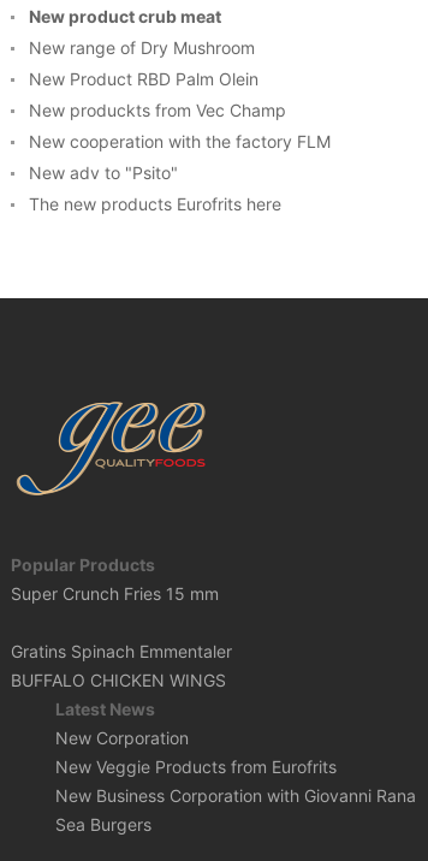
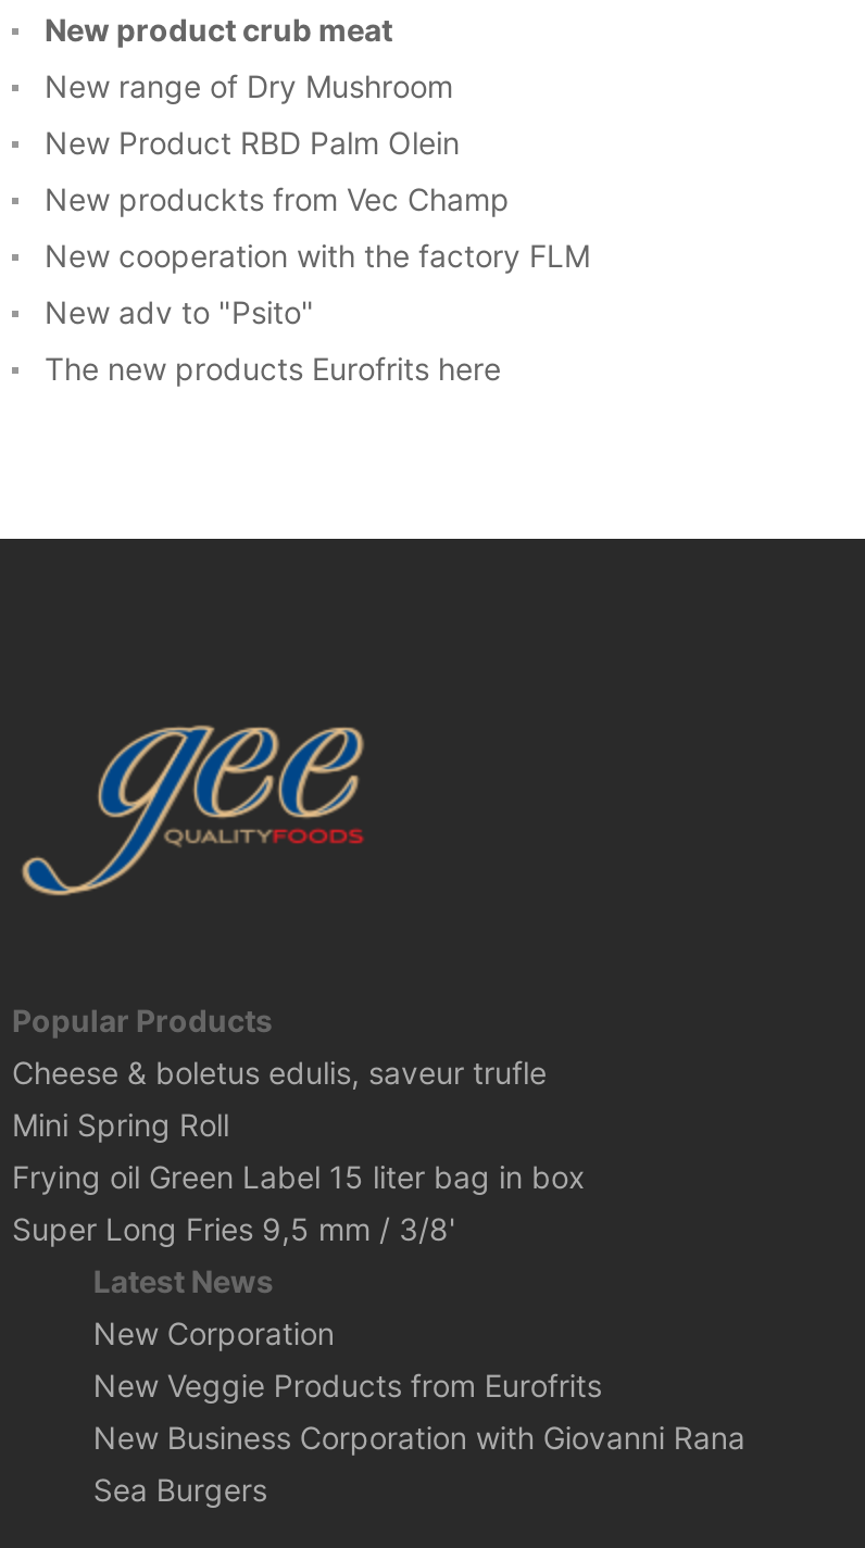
- Super Crunch Fries 15 mm
- Gratins Spinach Emmentaler
- BUFFALO CHICKEN WINGS
+ Cheese & boletus edulis, saveur trufle
+ Mini Spring Roll
+ Frying oil Green Label 15 liter bag in box
+ Super Long Fries 9,5 mm / 3/8'
